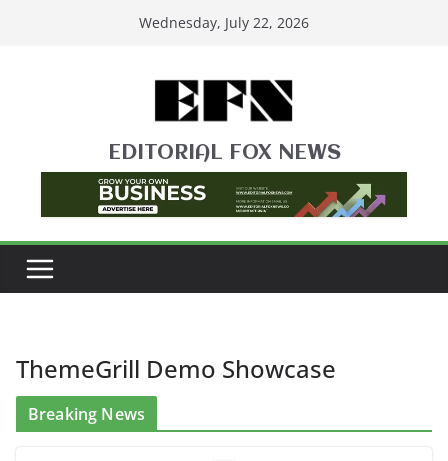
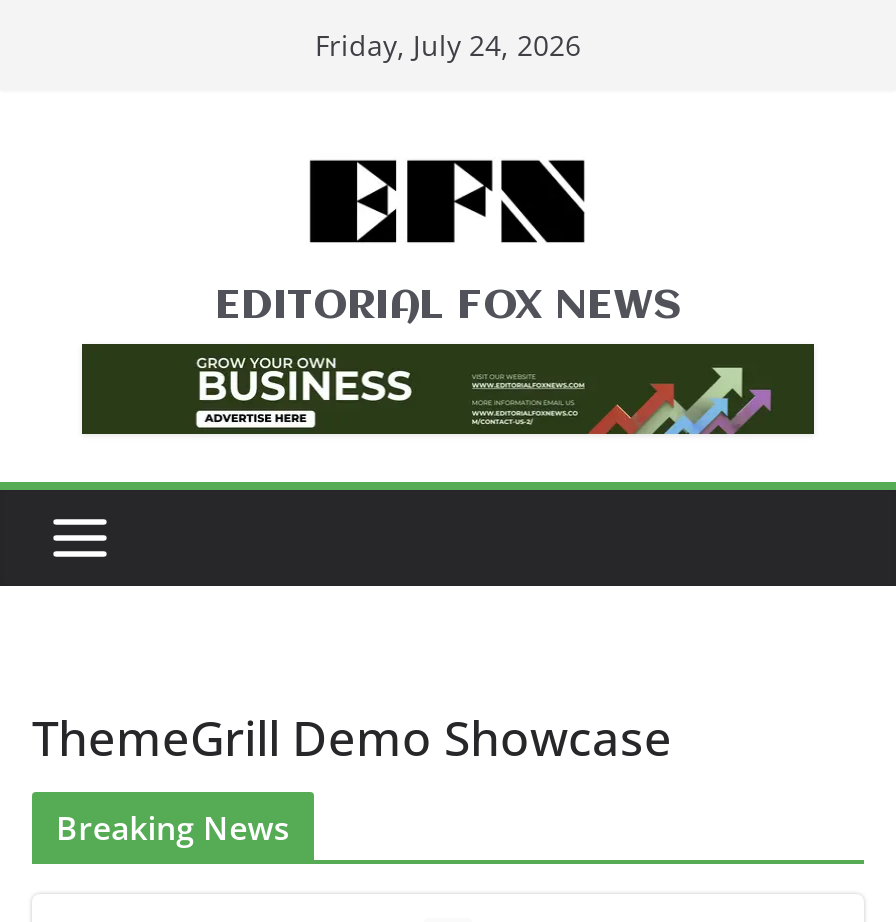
- Wednesday, July 22, 2026
+ Friday, July 24, 2026
